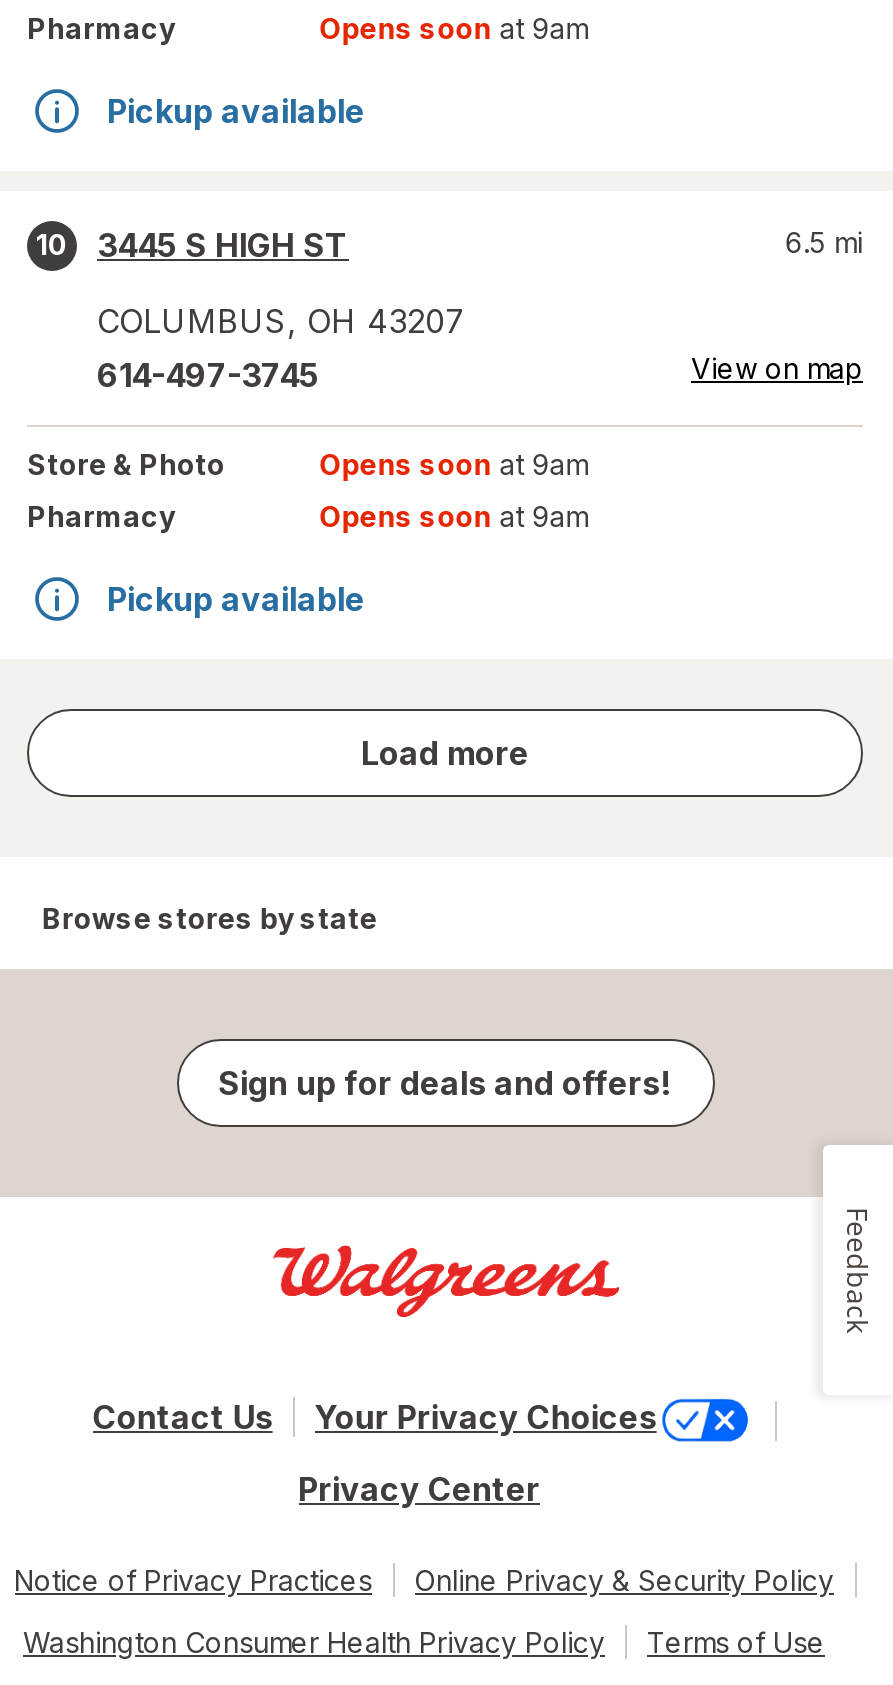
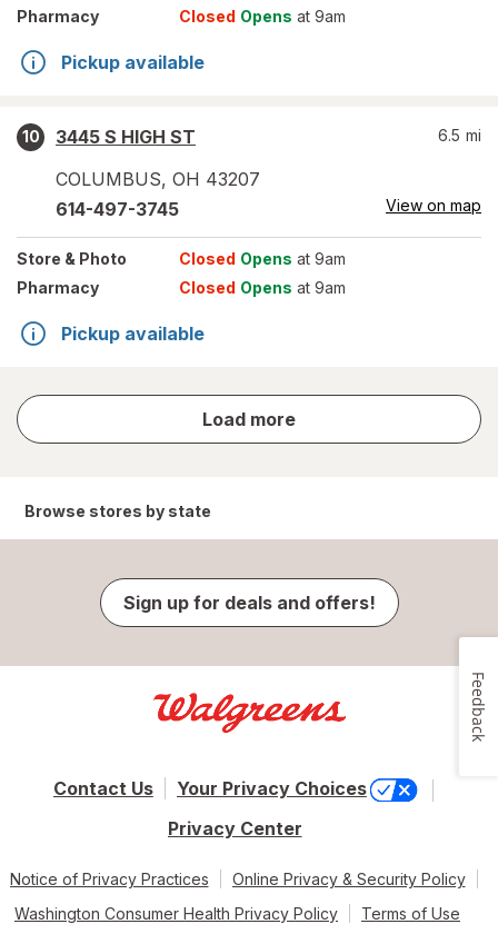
- Opens soon at 9am
+ Closed Opens at 9am

- Opens soon at 9am
+ Closed Opens at 9am

- Opens soon at 9am
+ Closed Opens at 9am
